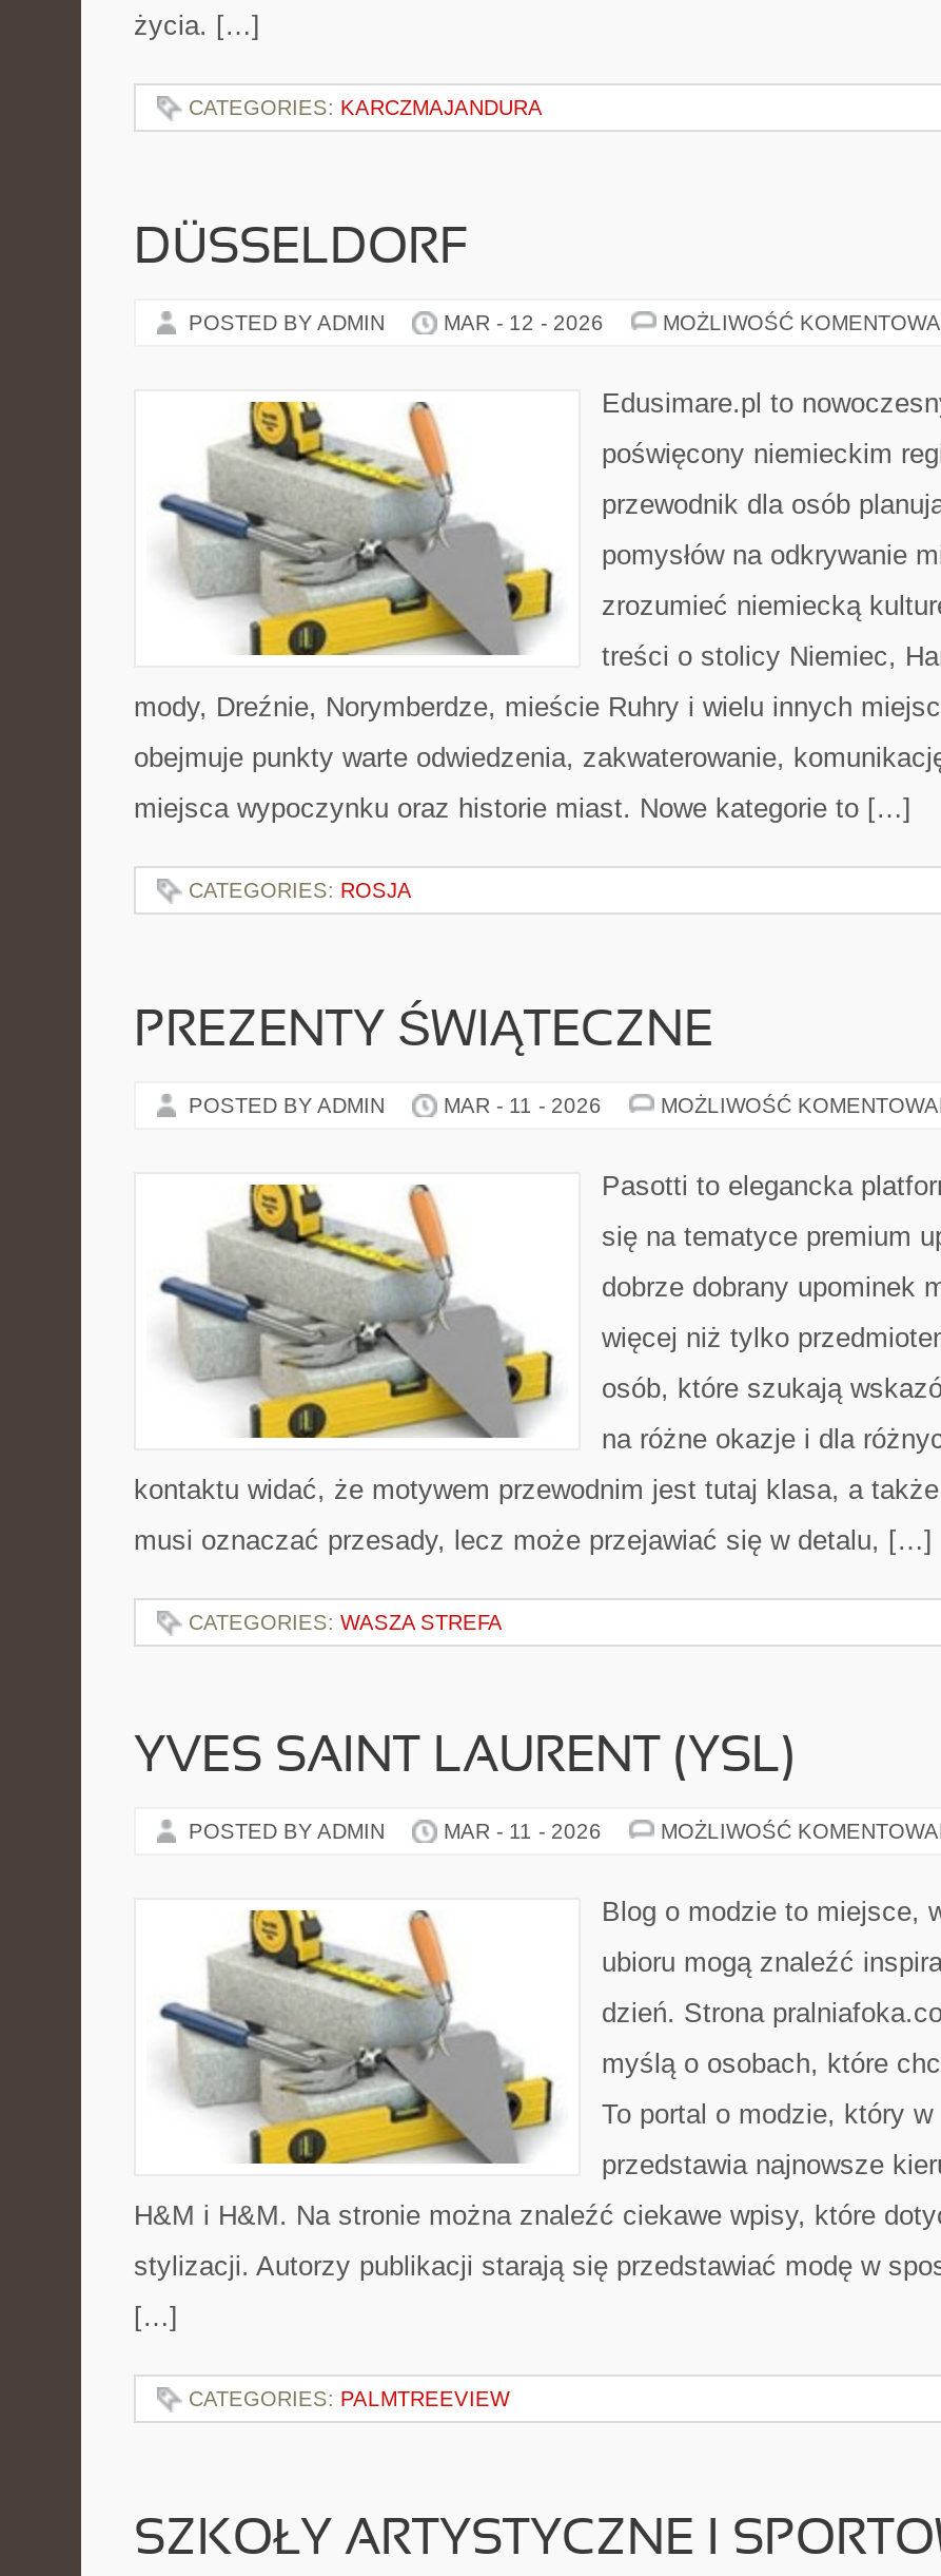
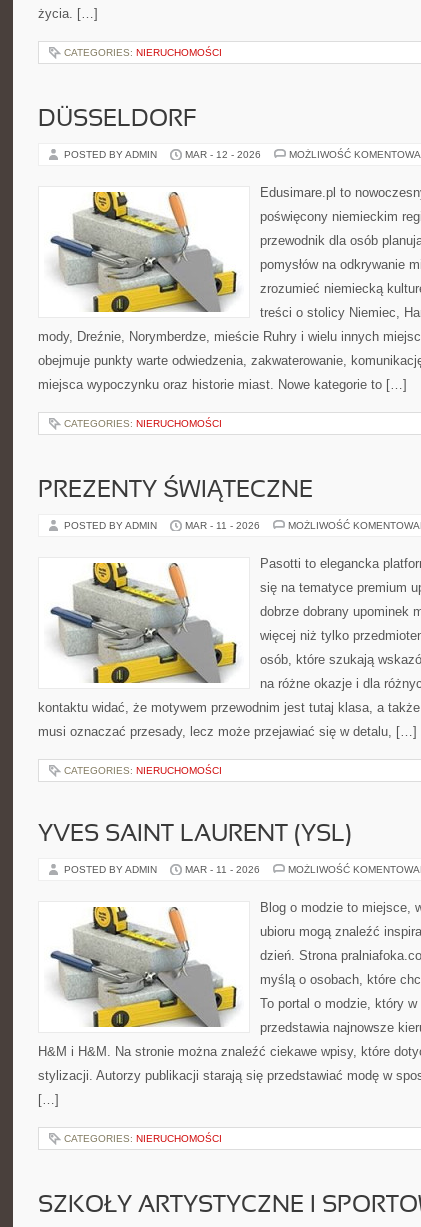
- CATEGORIES: KARCZMAJANDURA
+ CATEGORIES: NIERUCHOMOŚCI

- CATEGORIES: ROSJA
+ CATEGORIES: NIERUCHOMOŚCI

- CATEGORIES: WASZA STREFA
+ CATEGORIES: NIERUCHOMOŚCI

- CATEGORIES: PALMTREEVIEW
+ CATEGORIES: NIERUCHOMOŚCI
